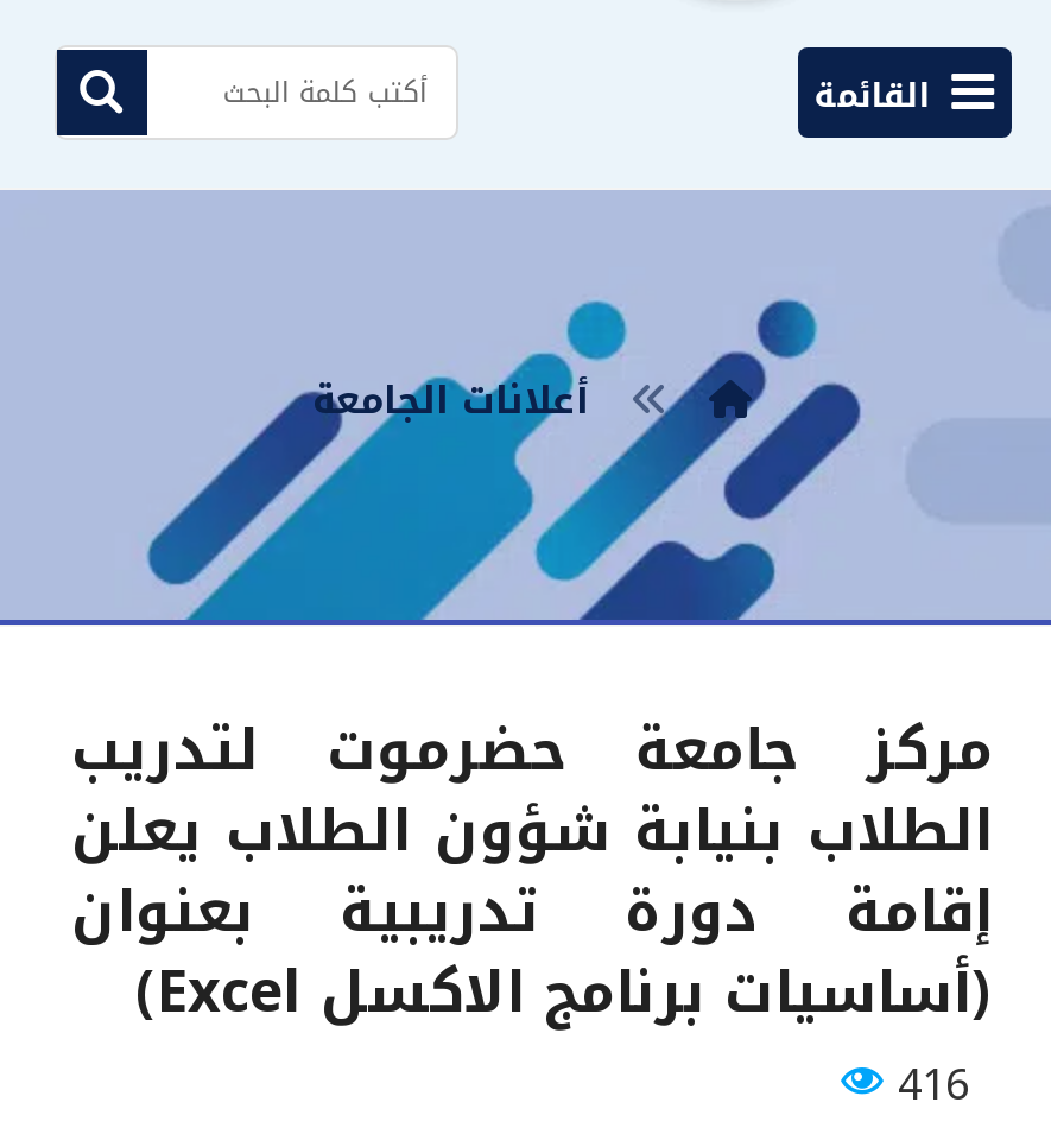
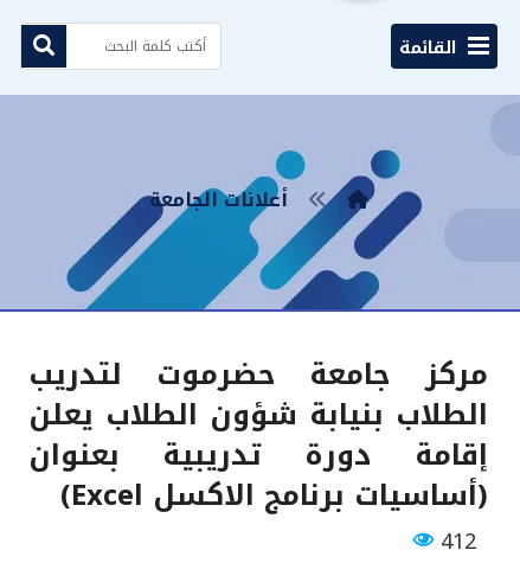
- 416
+ 412
